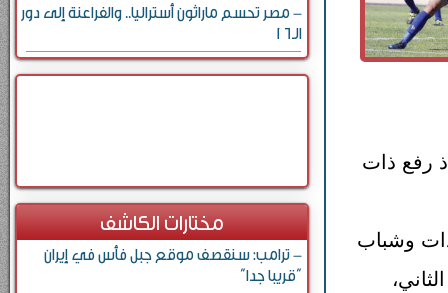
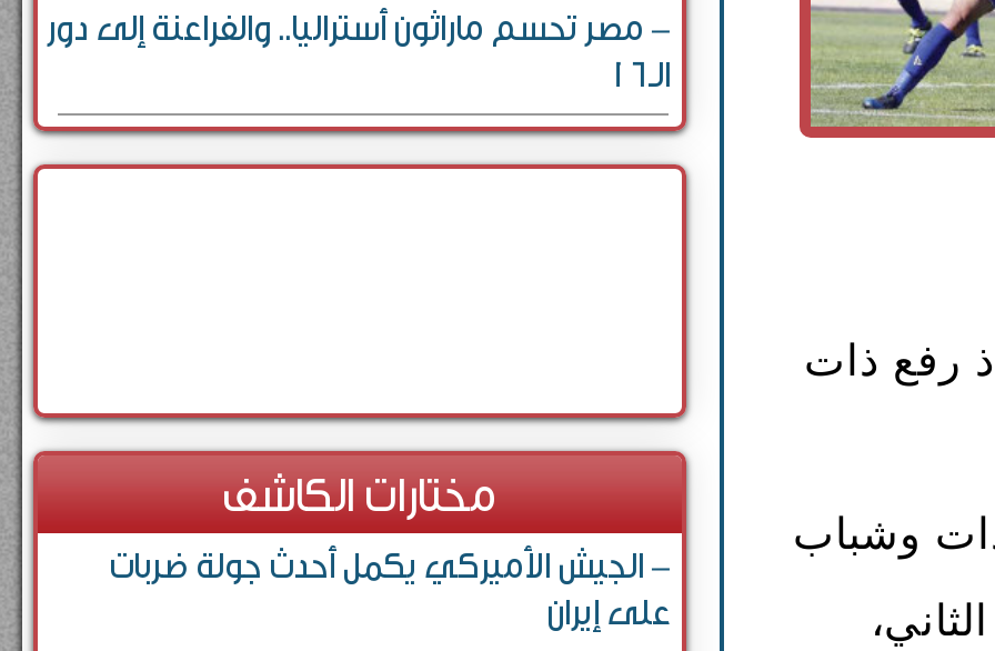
- - ترامب: سنقصف موقع جبل فأس في إيران
- “قريبا جدا”
+ - الجيش الأميركي يكمل أحدث جولة ضربات
+ على إيران
